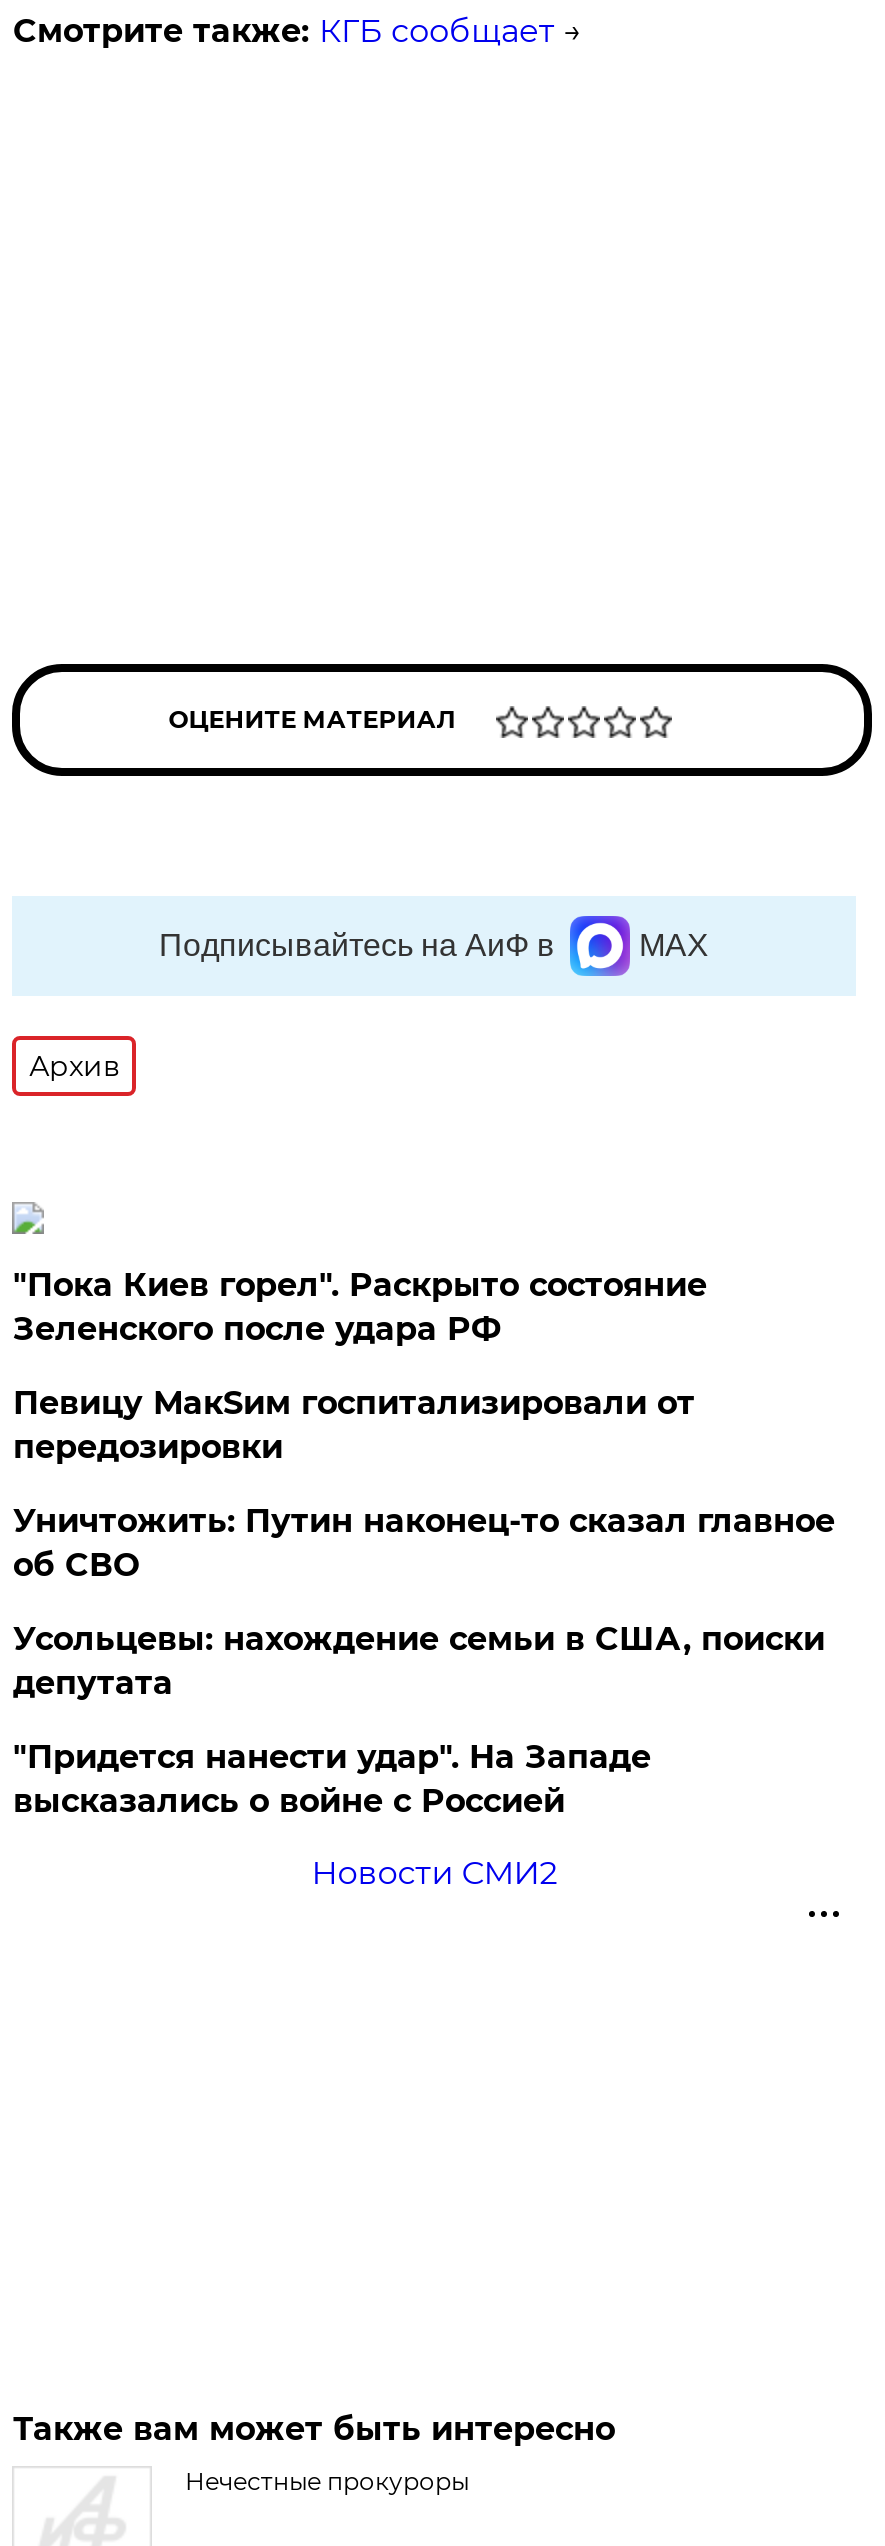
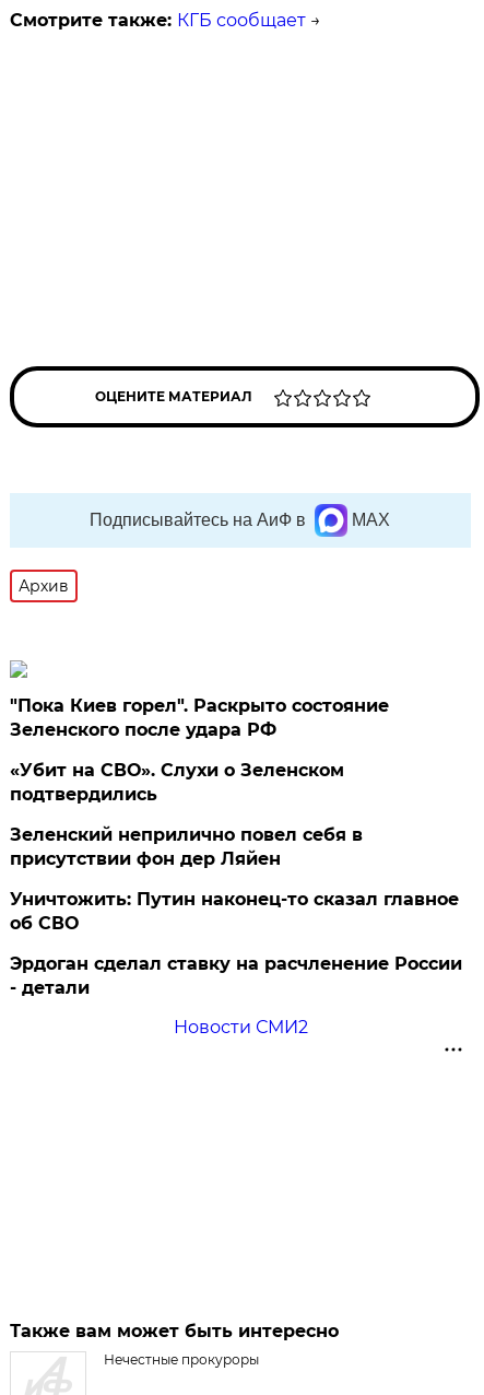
- Певицу МакSим госпитализировали от
- передозировки
+ «Убит на СВО». Слухи о Зеленском
+ подтвердились
+ Зеленский неприлично повел cебя в
+ присутствии фон дер Ляйен

moved down: Уничтожить: Путин наконец-то сказал главное | об СВО

- Усольцевы: нахождение семьи в США, поиски
- депутата
- "Придется нанести удар". На Западе
- высказались о войне с Россией
+ Эрдоган сделал ставку на расчленение России
+ - детали
